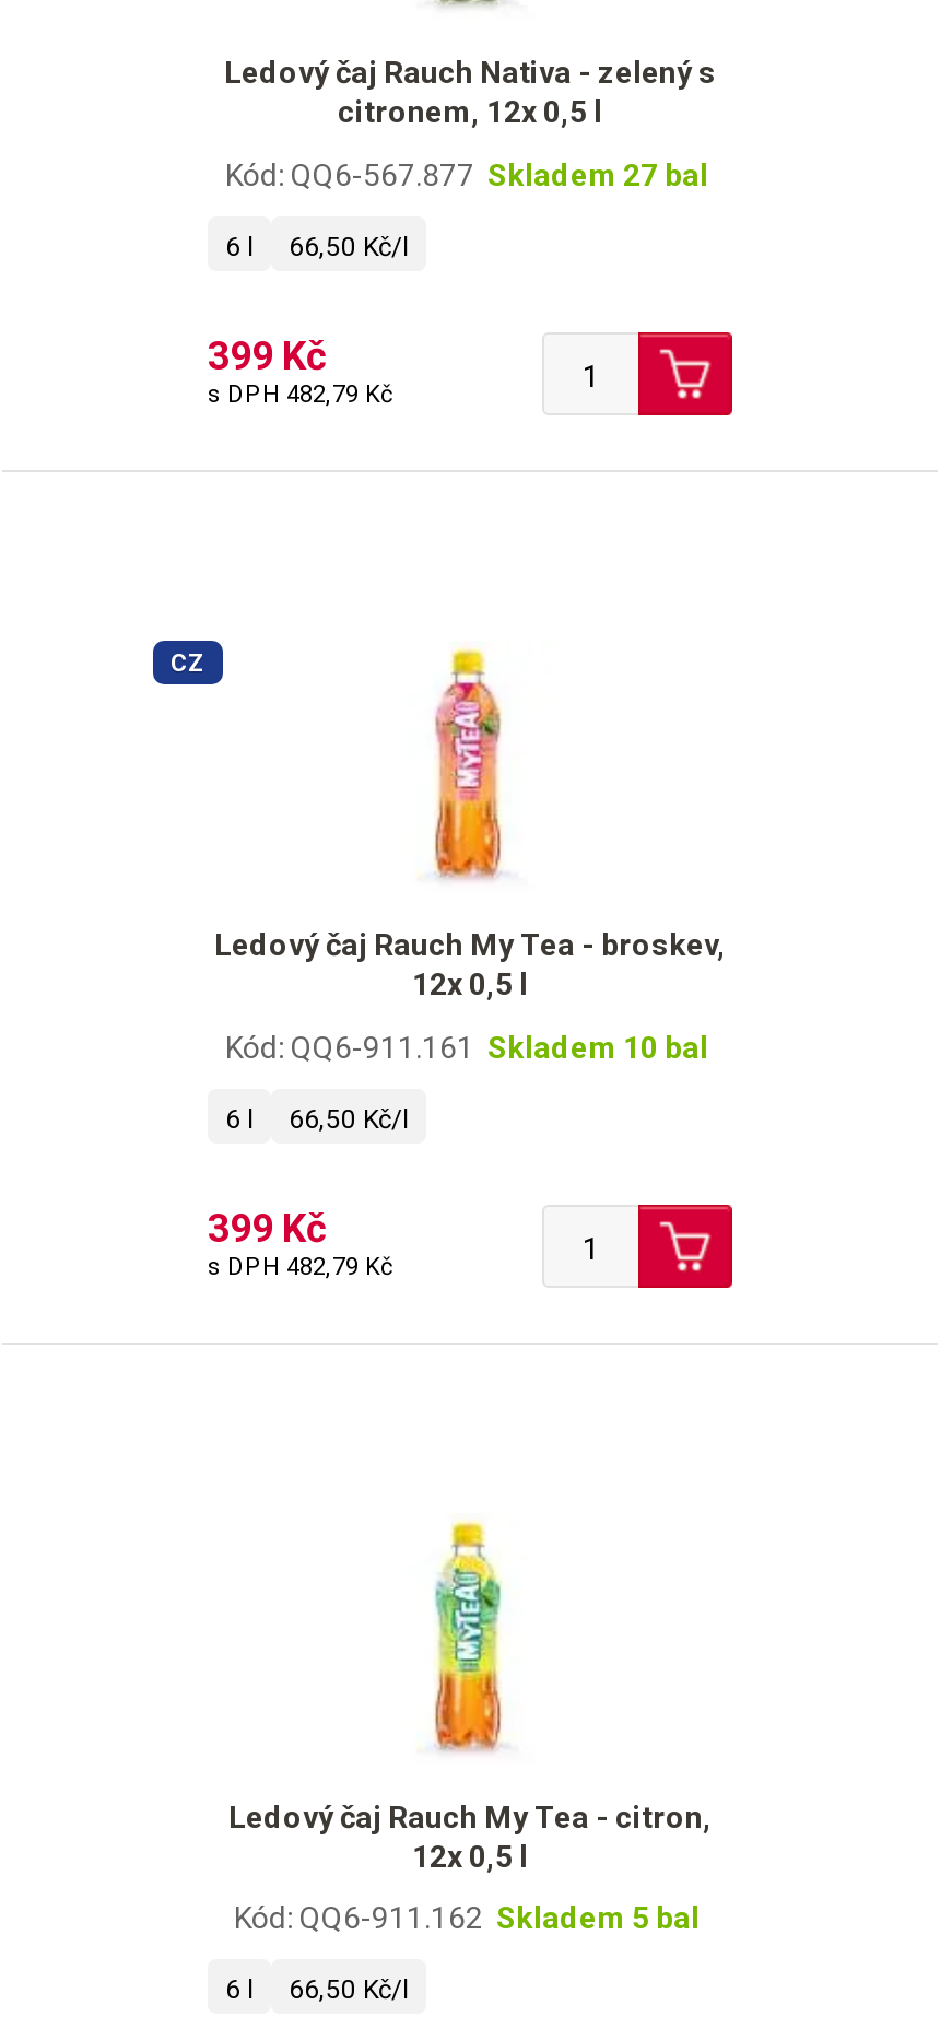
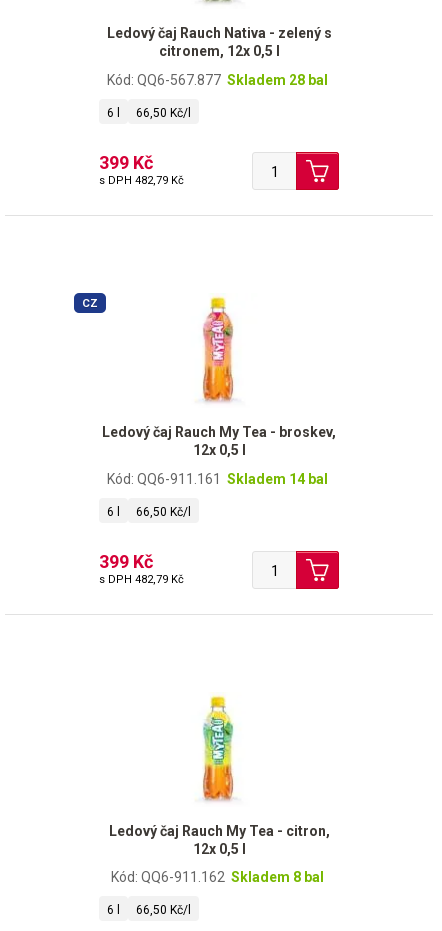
- Kód: QQ6-567.877 Skladem 27 bal
+ Kód: QQ6-567.877 Skladem 28 bal

- Kód: QQ6-911.161 Skladem 10 bal
+ Kód: QQ6-911.161 Skladem 14 bal

- Kód: QQ6-911.162 Skladem 5 bal
+ Kód: QQ6-911.162 Skladem 8 bal
